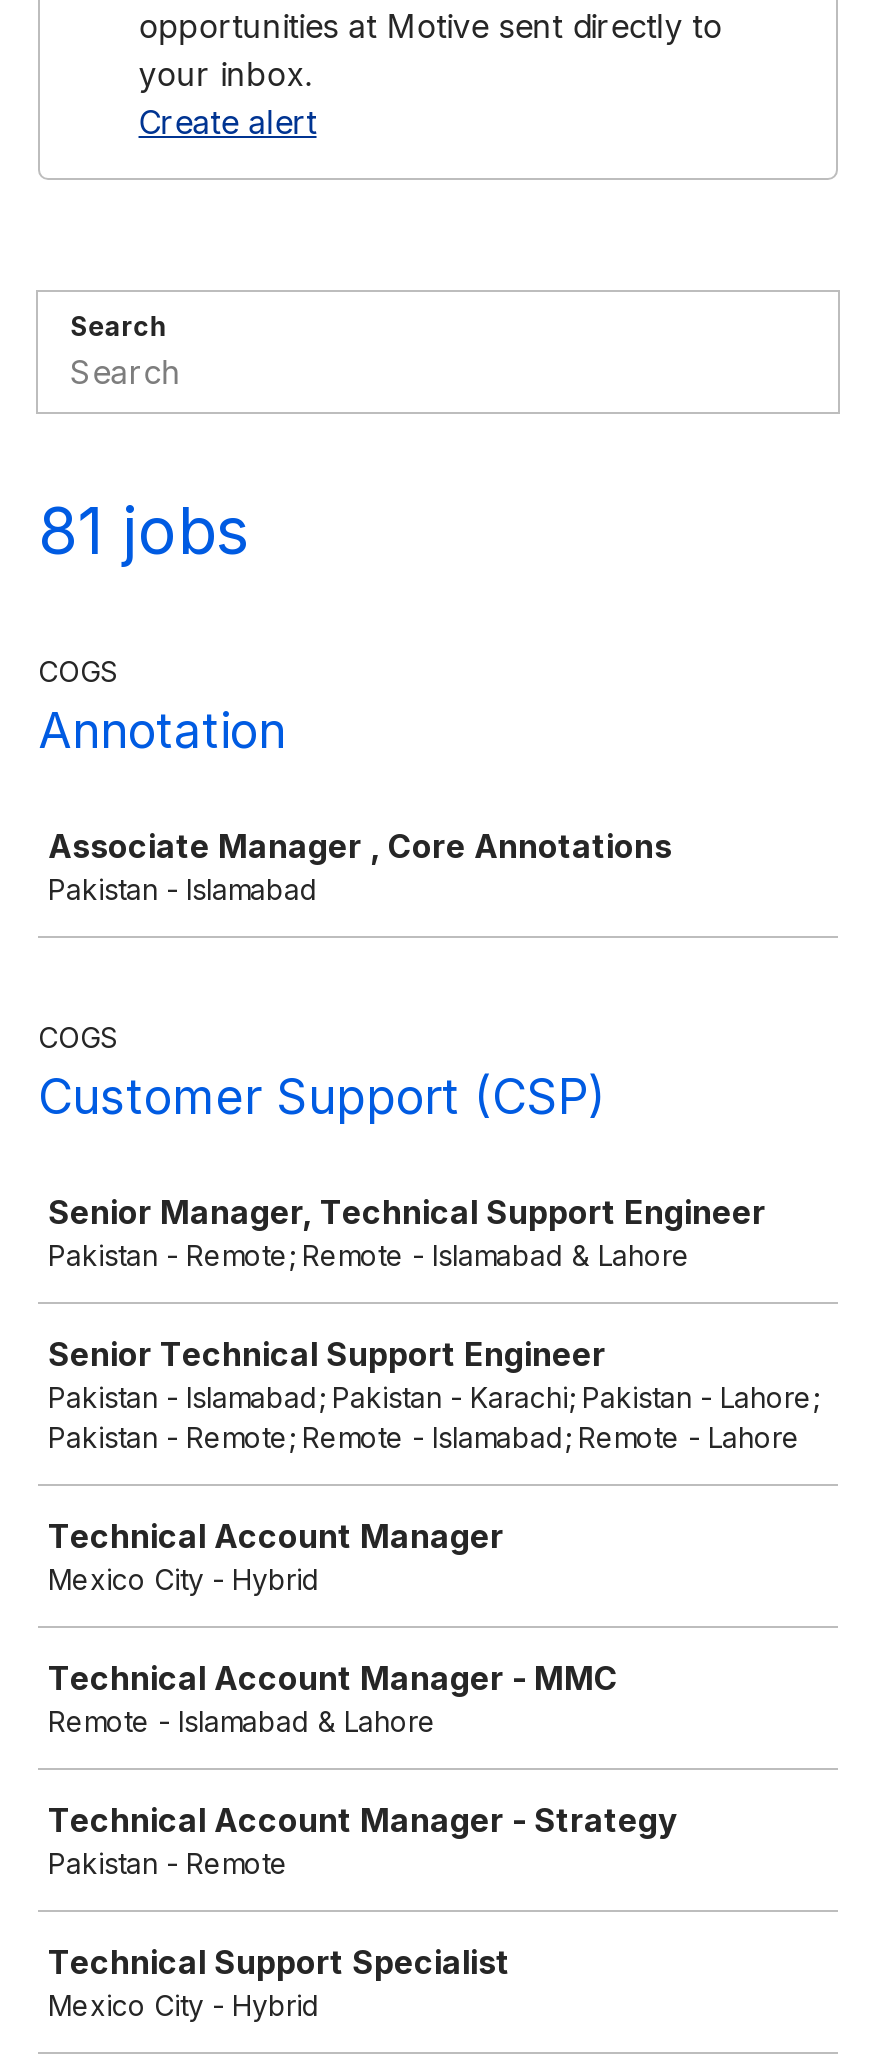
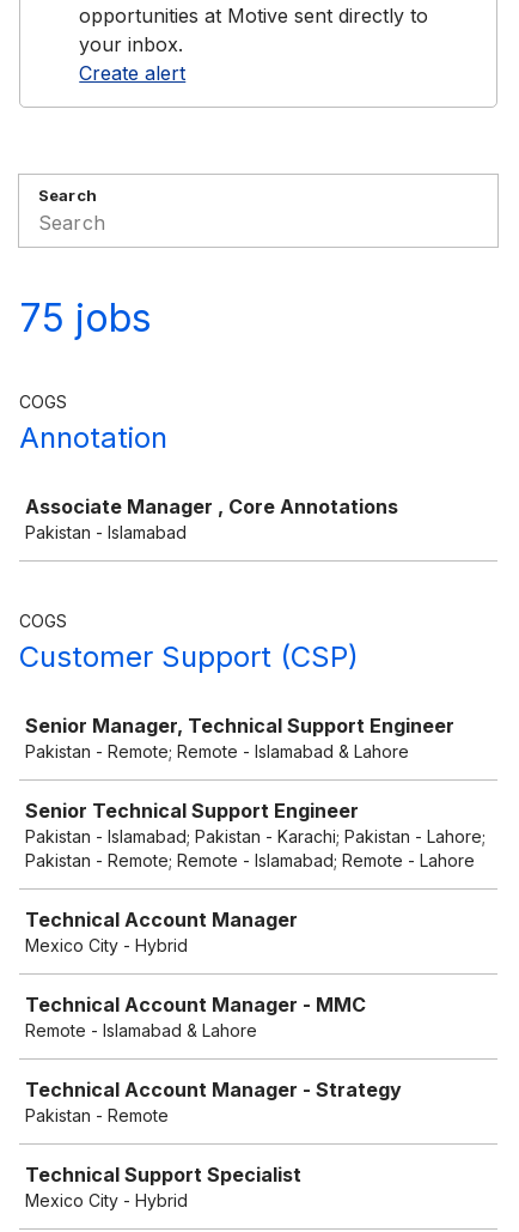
- 81 jobs
+ 75 jobs
